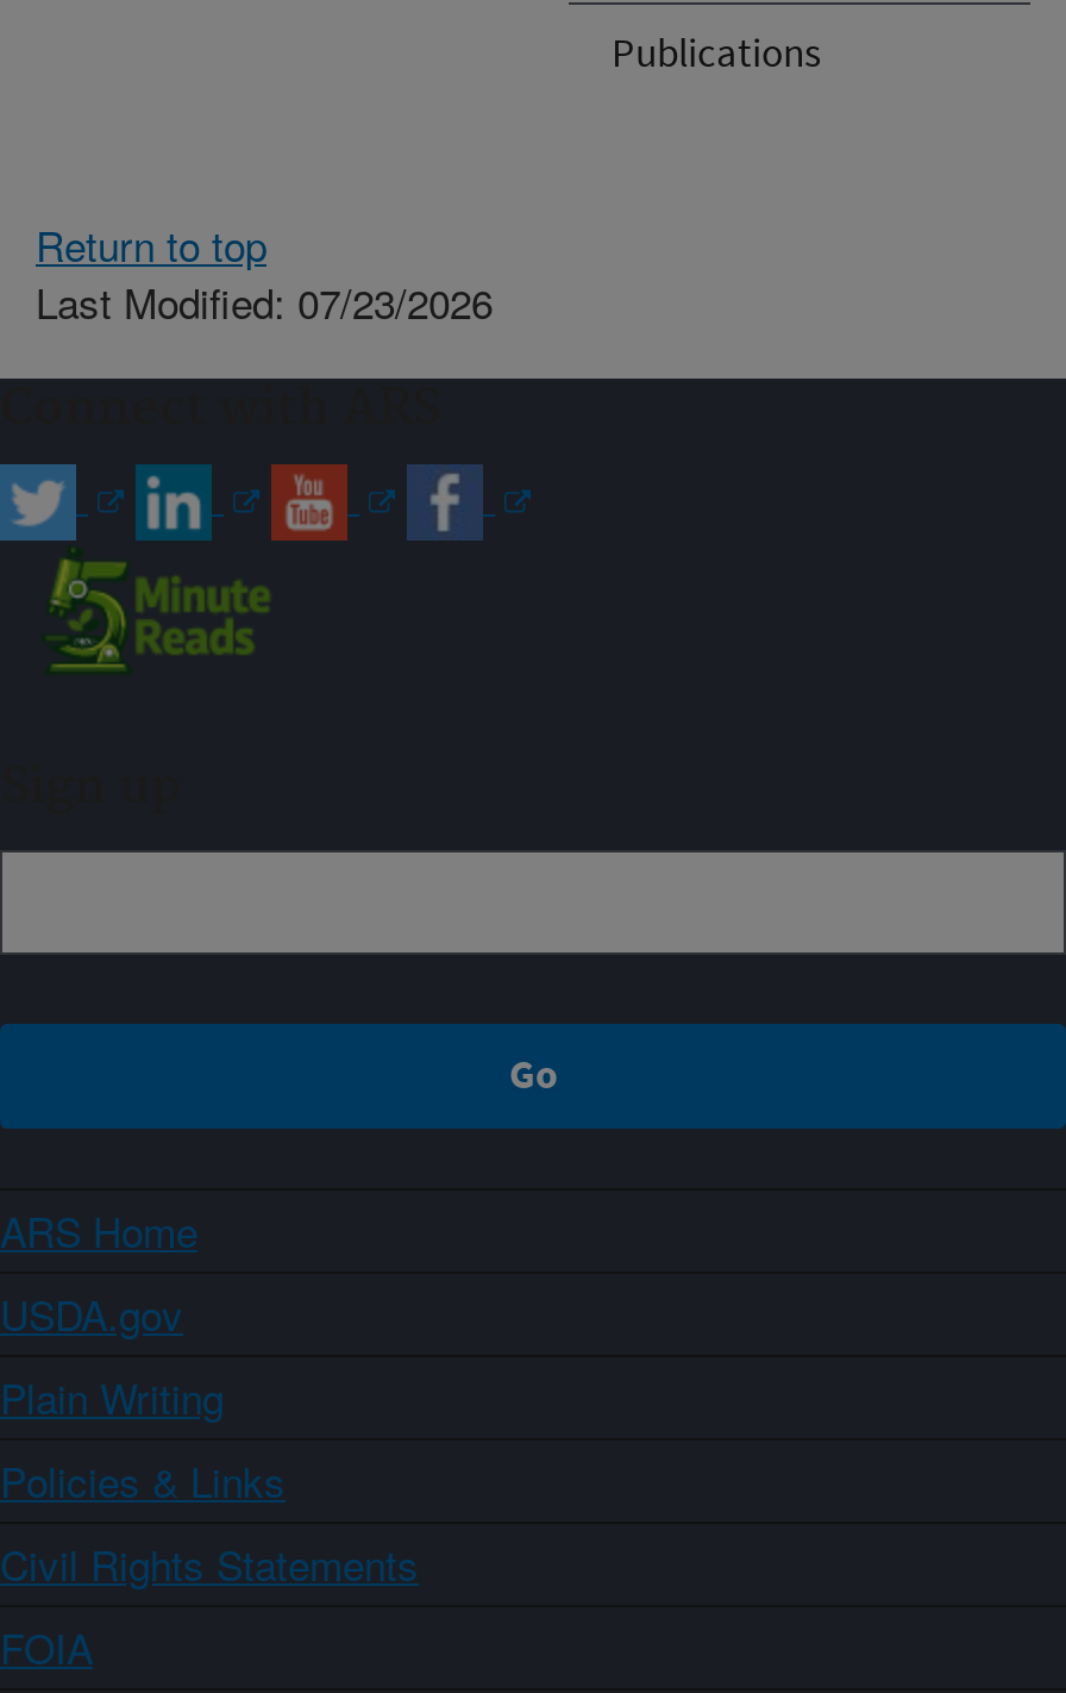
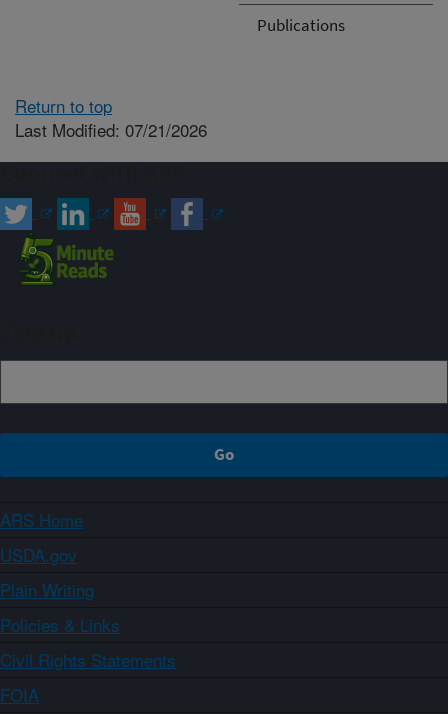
- Last Modified: 07/23/2026
+ Last Modified: 07/21/2026
